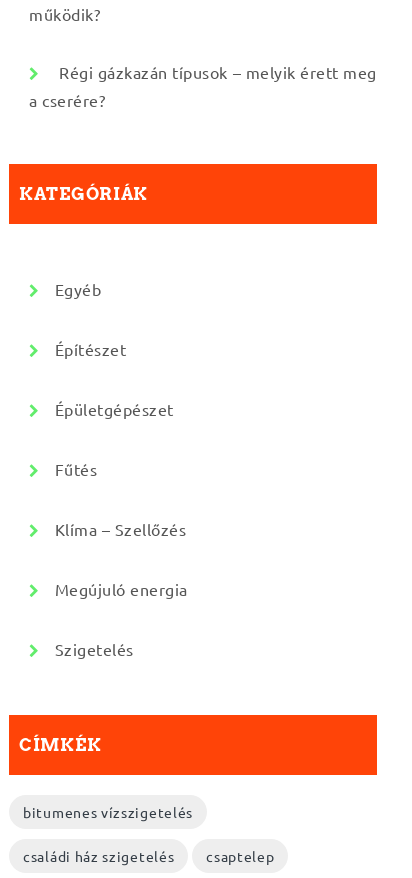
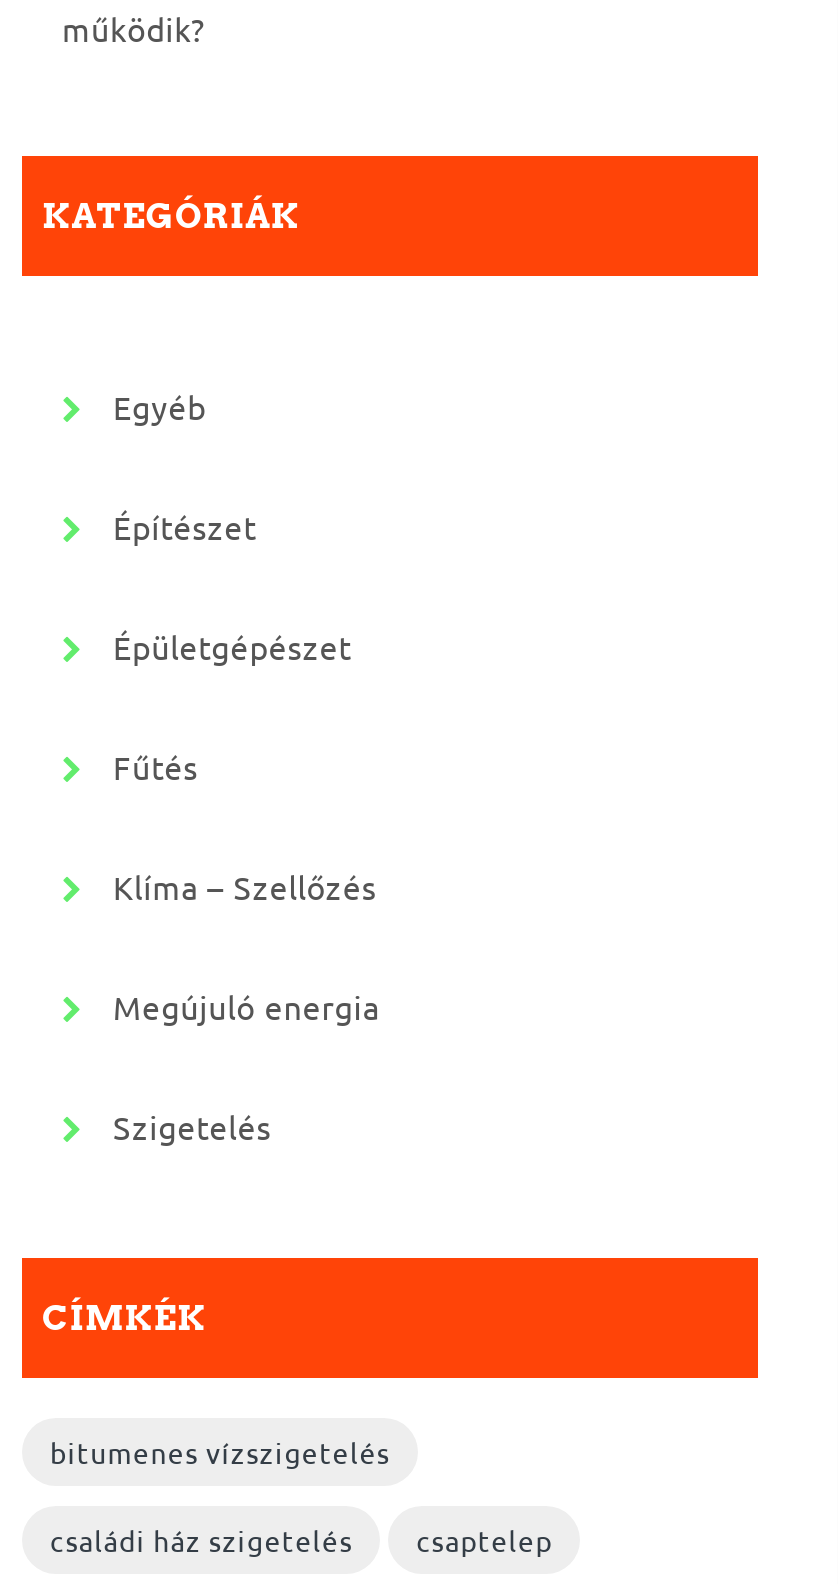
- Régi gázkazán típusok – melyik érett meg
- a cserére?
